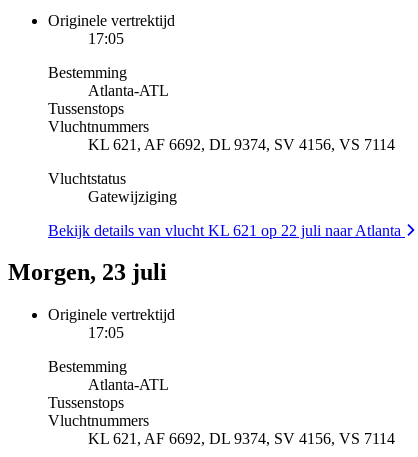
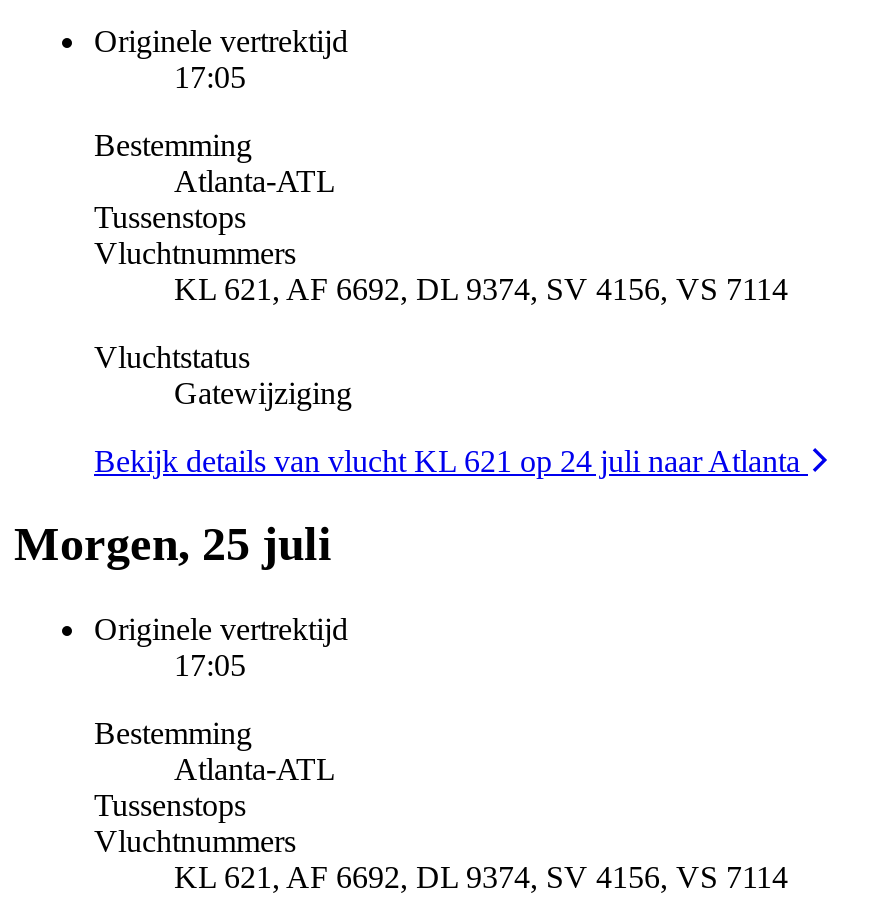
- Bekijk details van vlucht KL 621 op 22 juli naar Atlanta
+ Bekijk details van vlucht KL 621 op 24 juli naar Atlanta

- Morgen, 23 juli
+ Morgen, 25 juli
